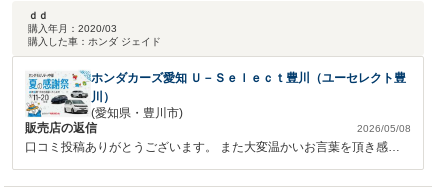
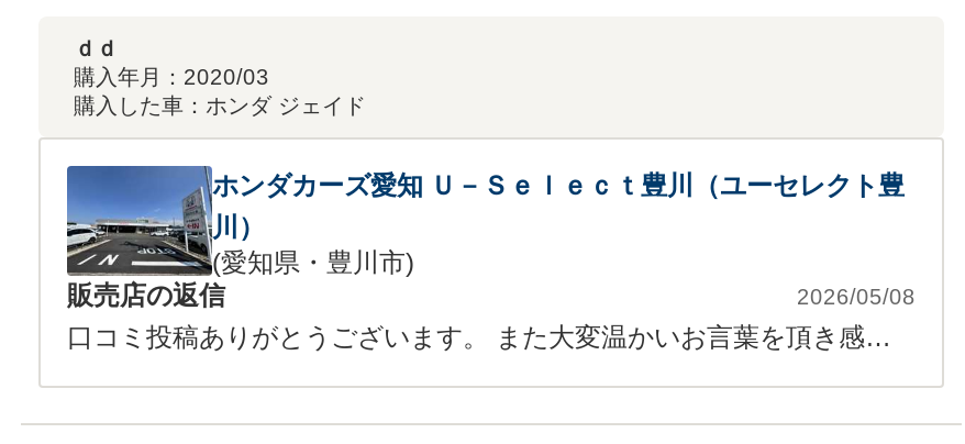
- [image]
+ [image]
